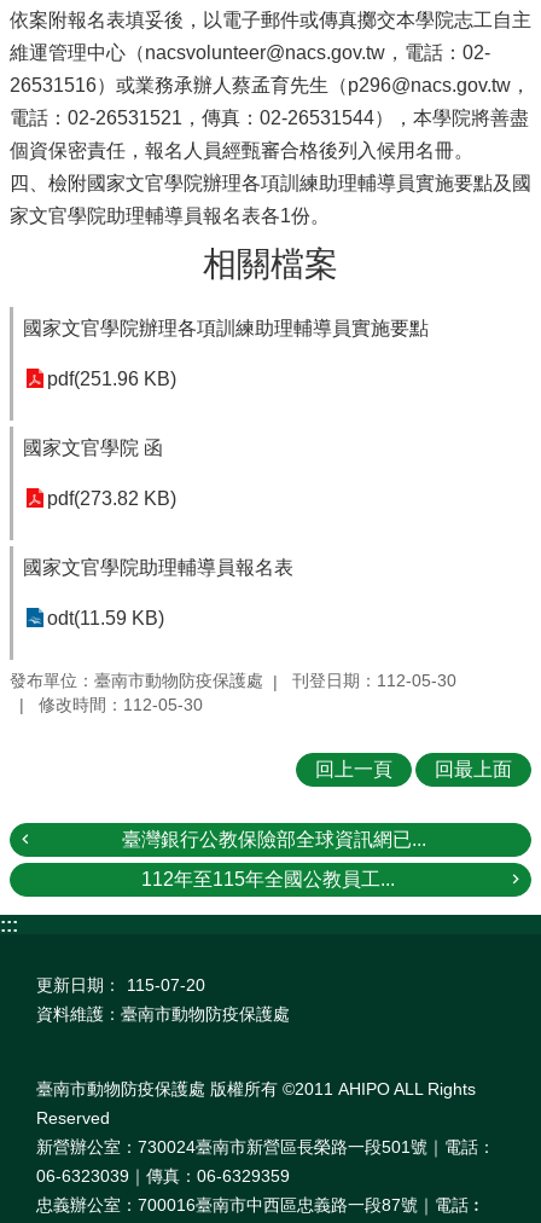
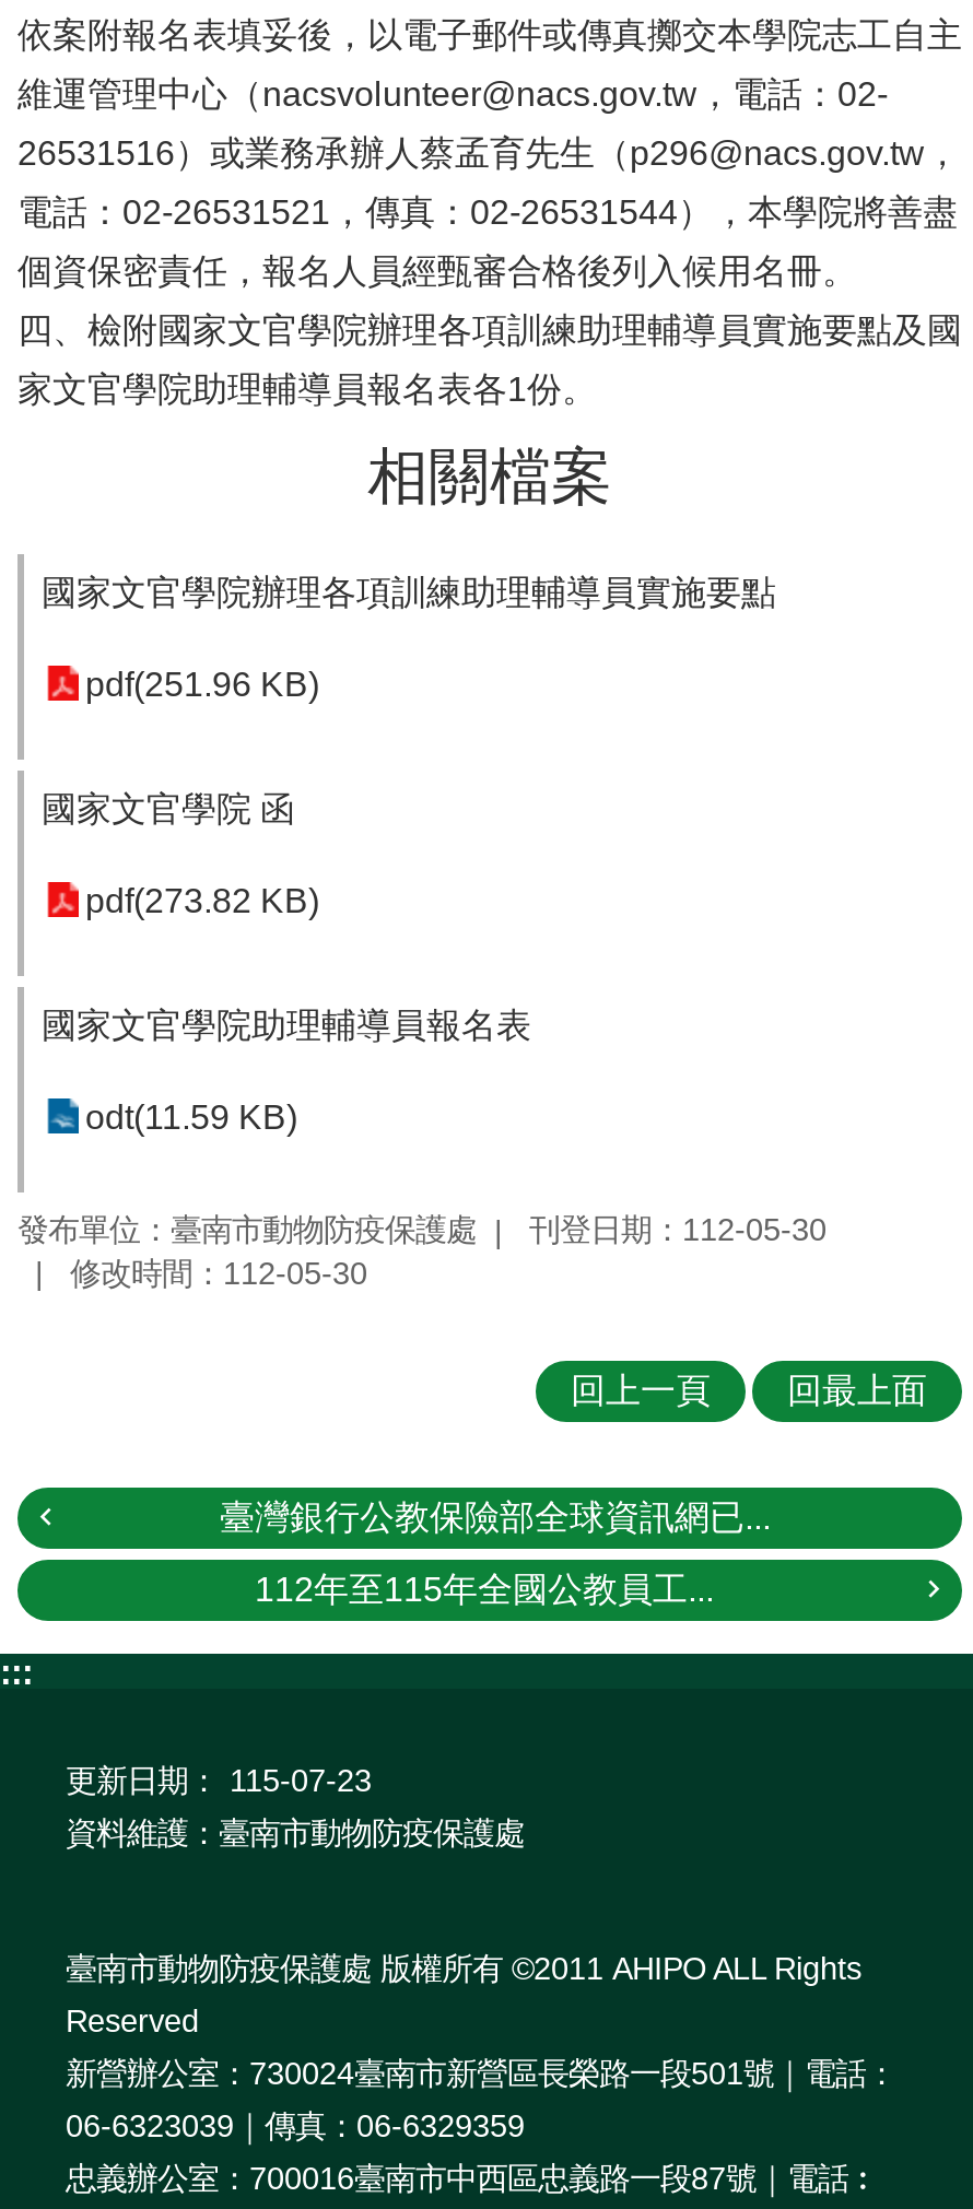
- 更新日期： 115-07-20
+ 更新日期： 115-07-23
